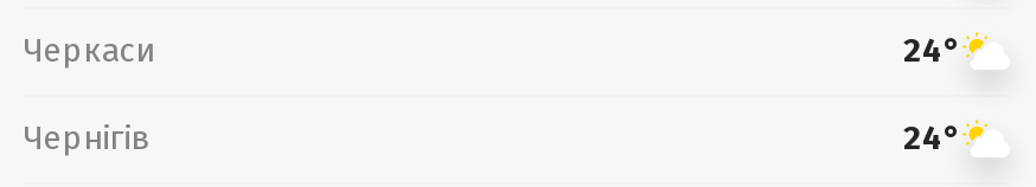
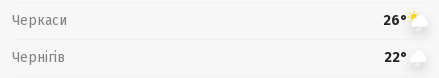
- 24°
+ 26°

- 24°
+ 22°
